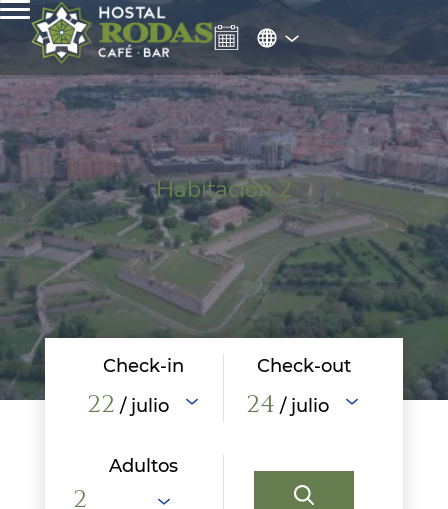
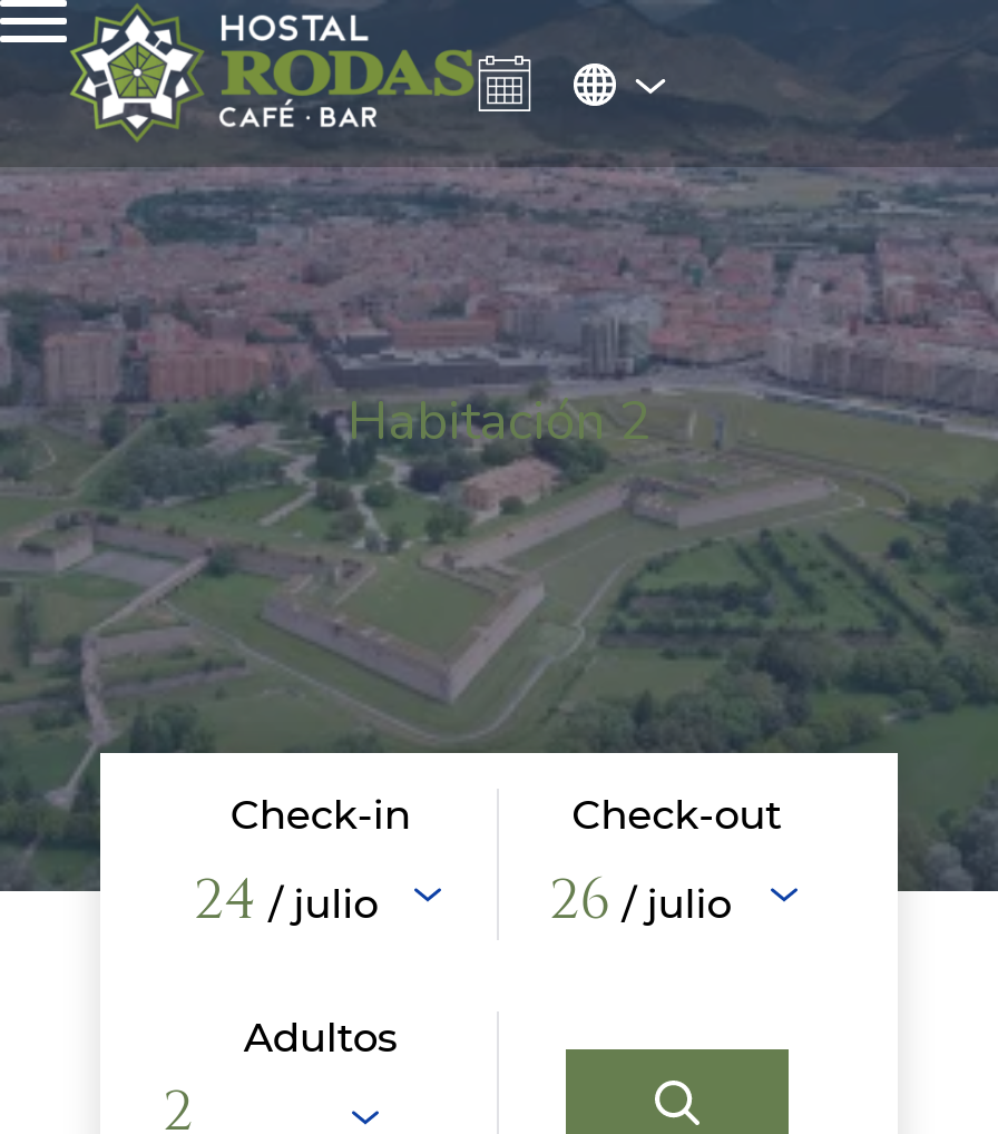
- 22 / julio
+ 24 / julio

- 24 / julio
+ 26 / julio
